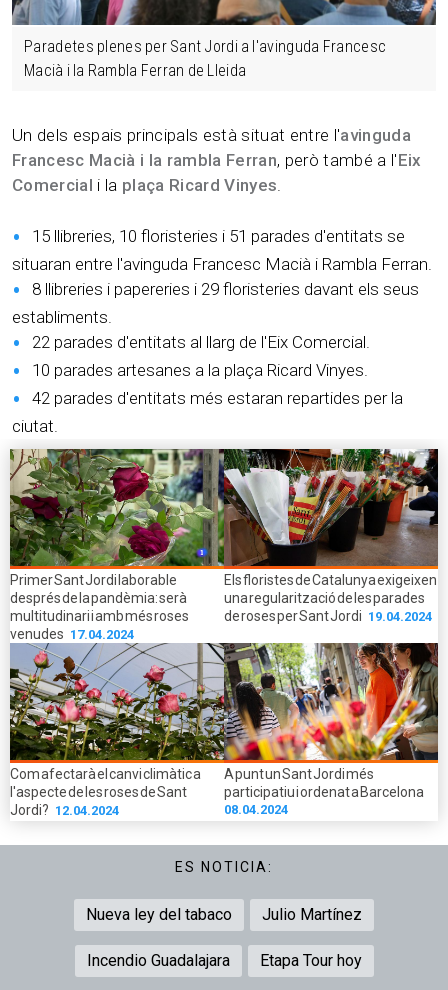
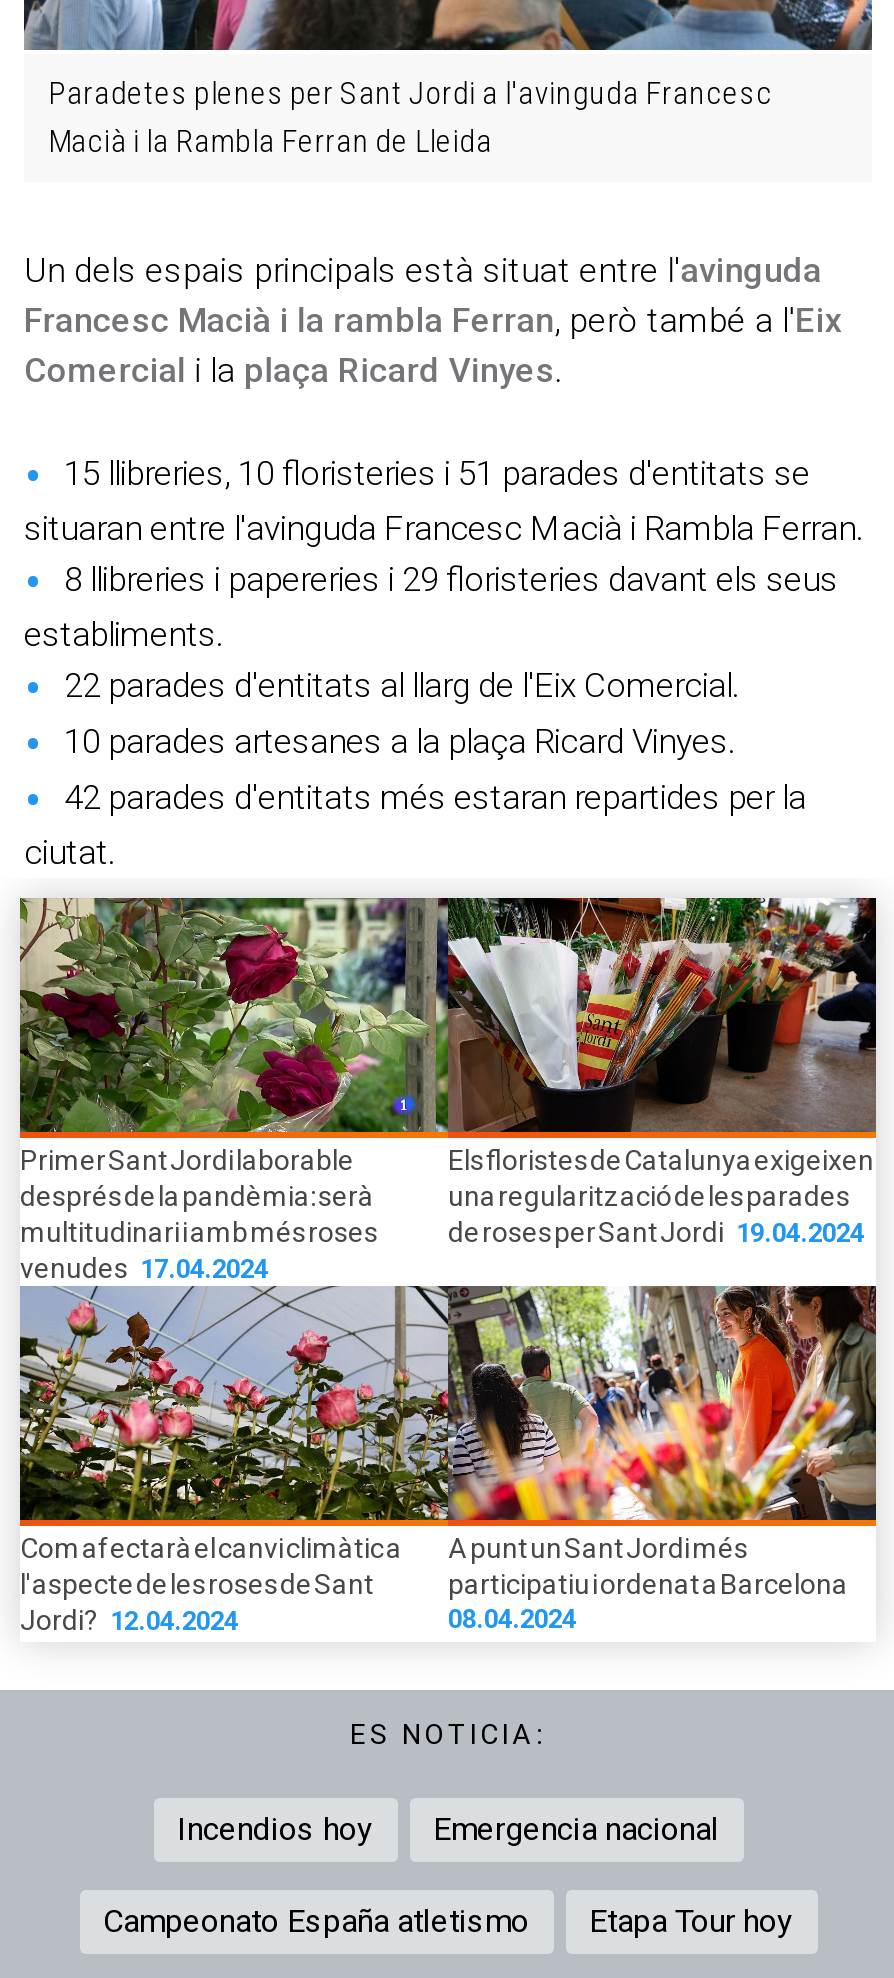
- Nueva ley del tabaco
- Julio Martínez
+ Incendios hoy
+ Emergencia nacional

- Incendio Guadalajara
+ Campeonato España atletismo
